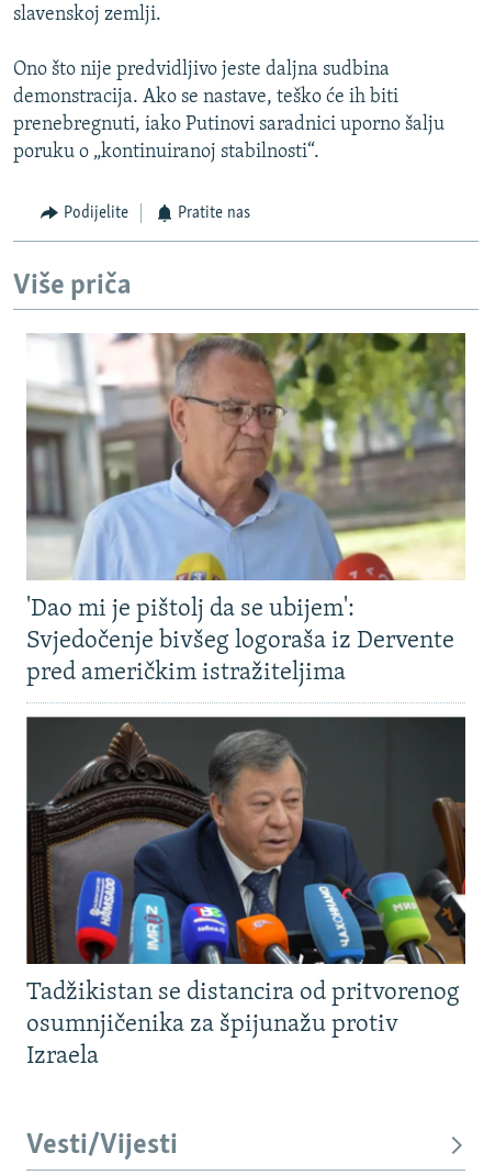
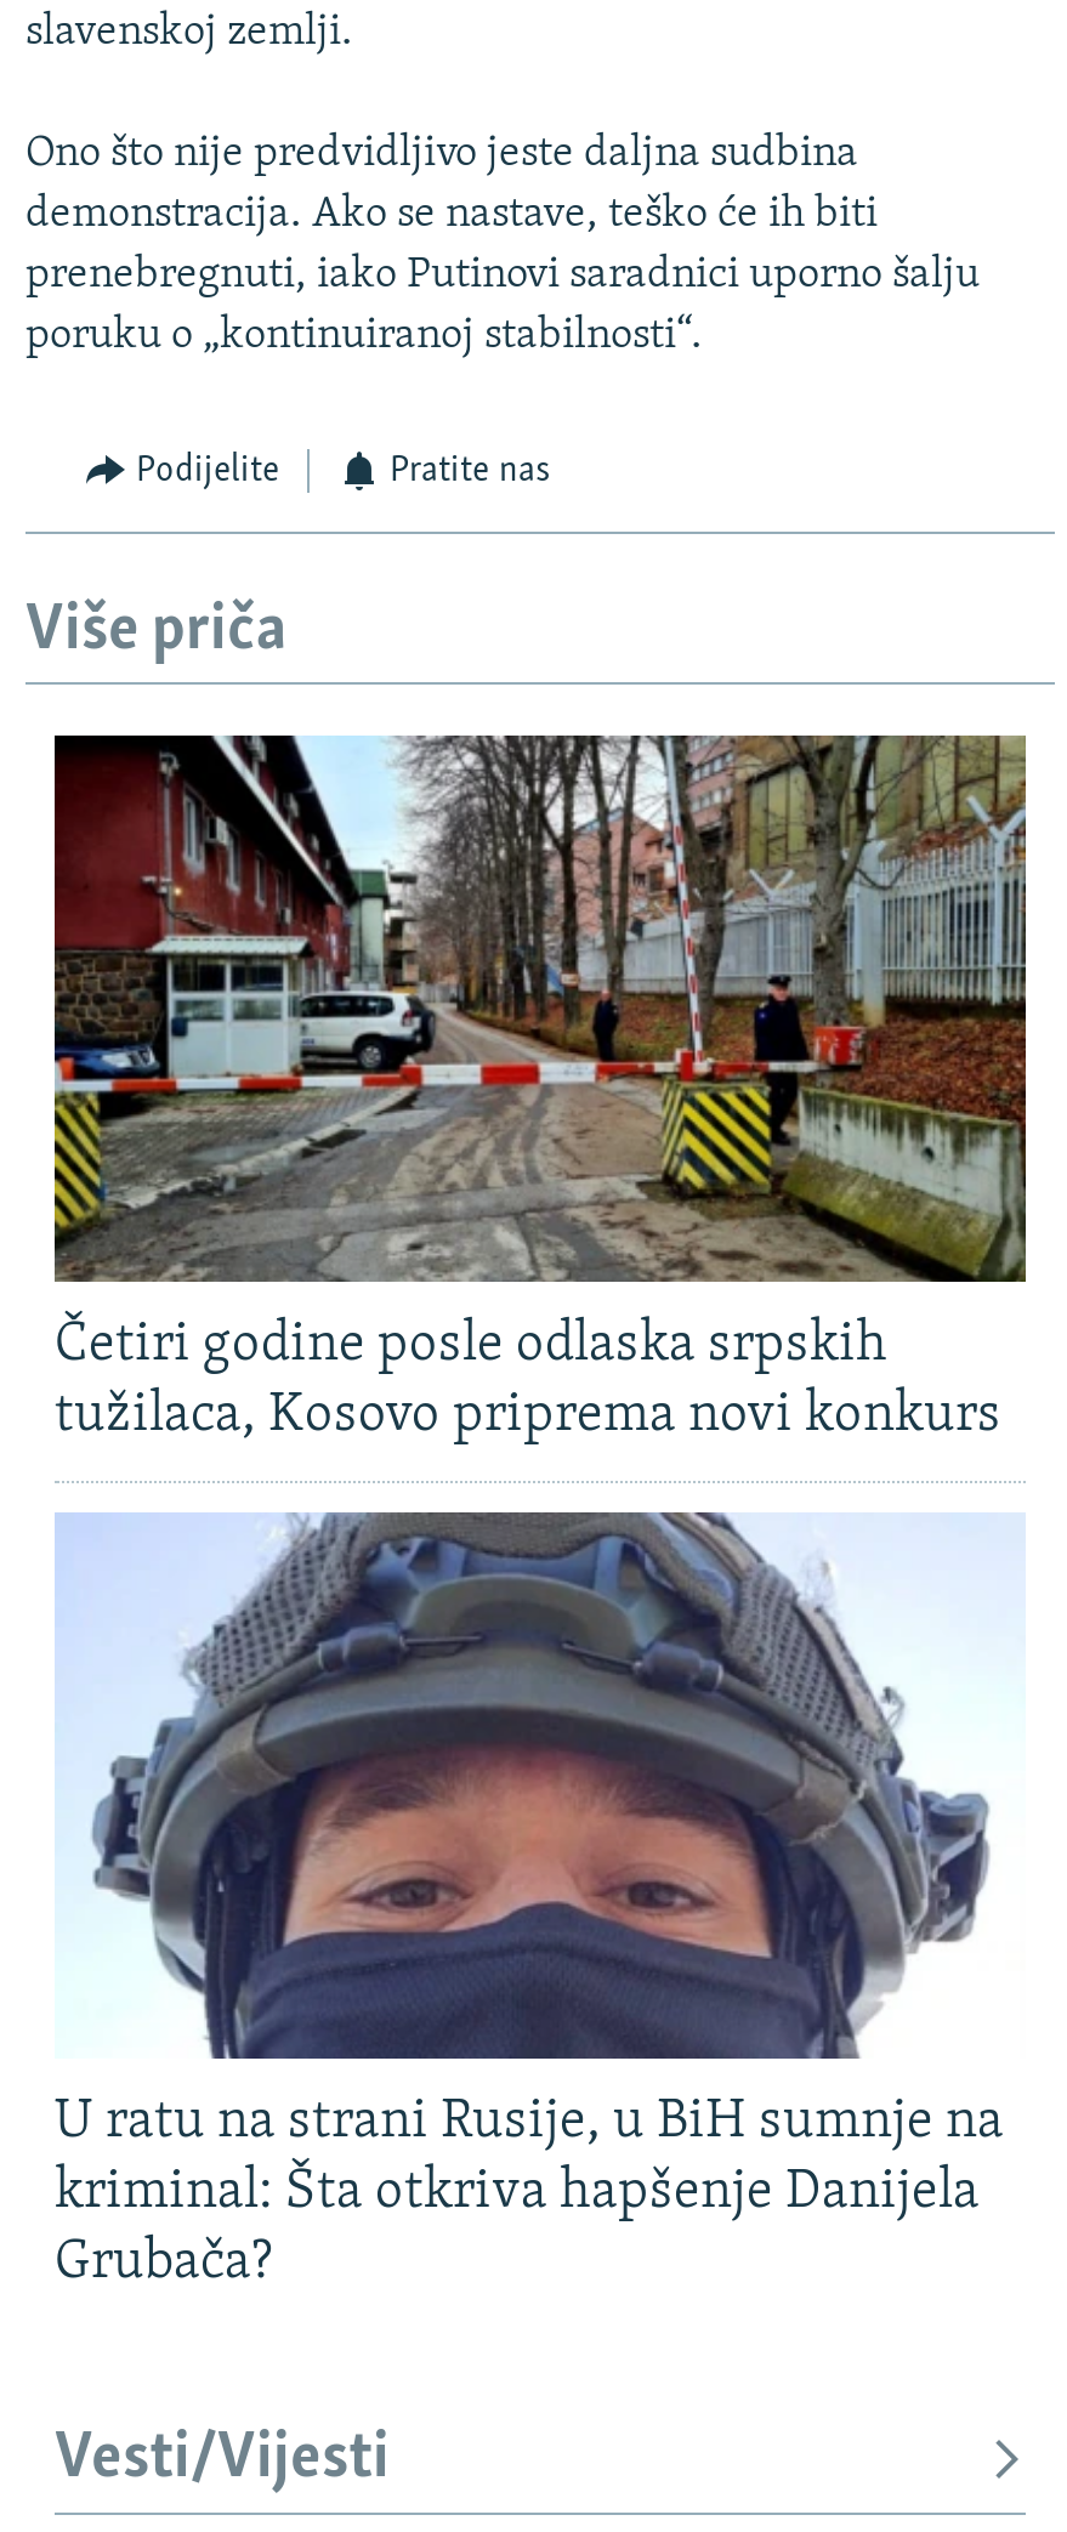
- [image]
- 'Dao mi je pištolj da se ubijem':
- Svjedočenje bivšeg logoraša iz Dervente
- pred američkim istražiteljima
+ [image]
+ Četiri godine posle odlaska srpskih
+ tužilaca, Kosovo priprema novi konkurs

- [image]
- Tadžikistan se distancira od pritvorenog
- osumnjičenika za špijunažu protiv
- Izraela
+ [image]
+ U ratu na strani Rusije, u BiH sumnje na
+ kriminal: Šta otkriva hapšenje Danijela
+ Grubača?
